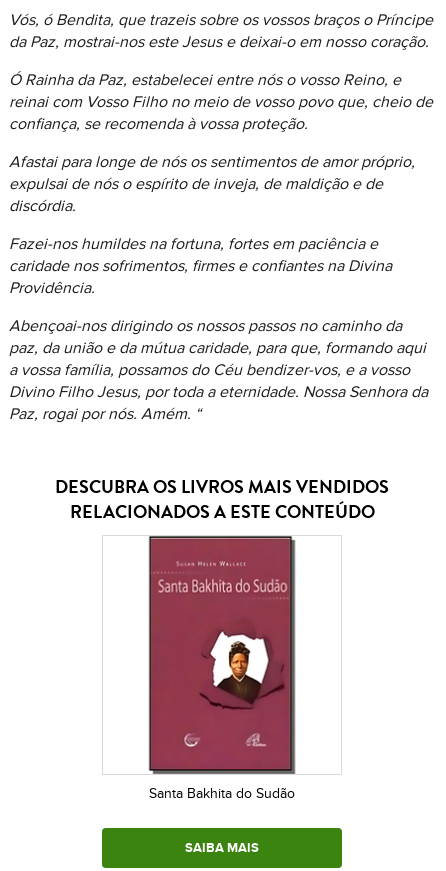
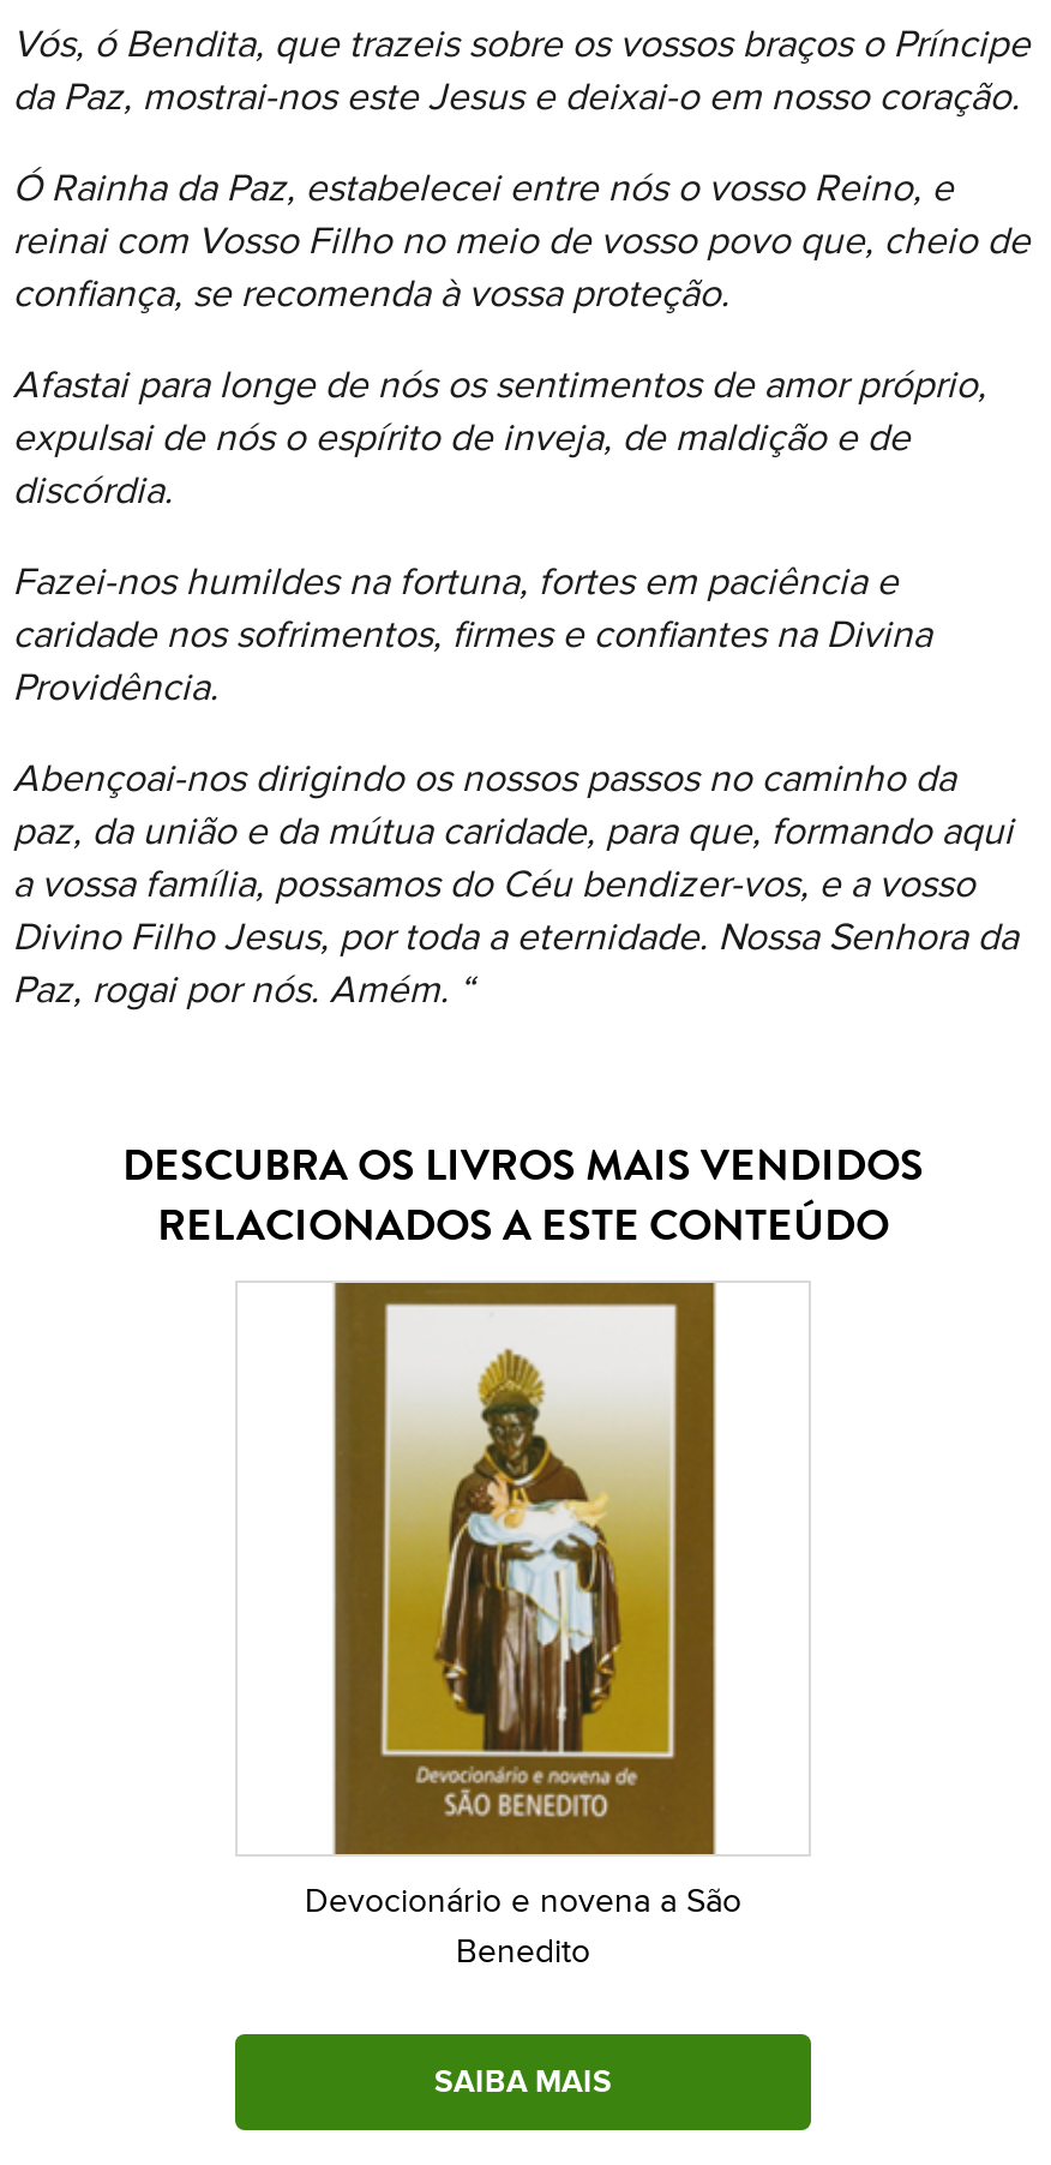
- [image]
- Santa Bakhita do Sudão
+ [image]
+ Devocionário e novena a São
+ Benedito
